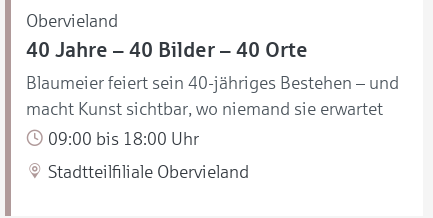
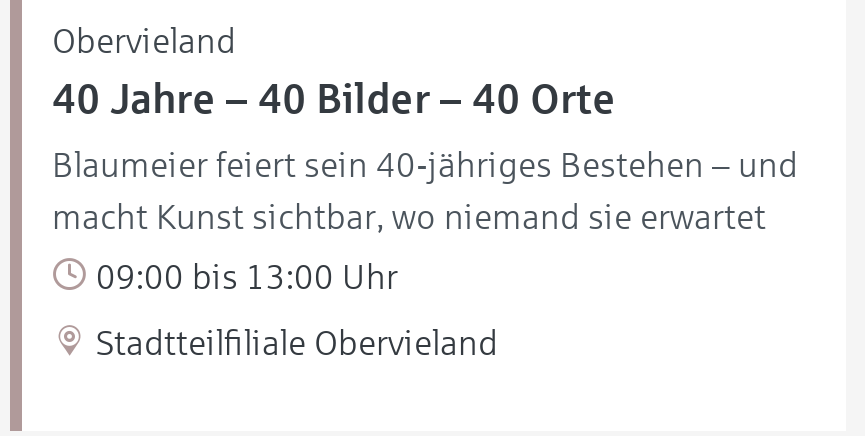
- 09:00 bis 18:00 Uhr
+ 09:00 bis 13:00 Uhr
